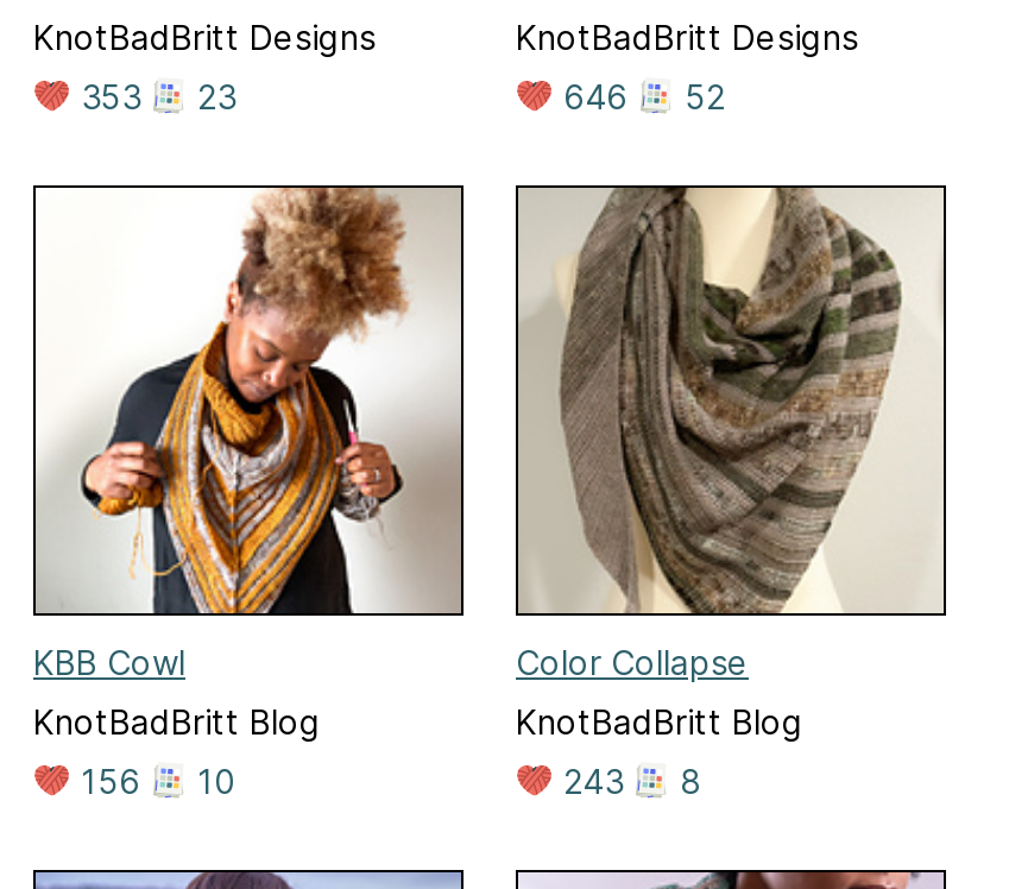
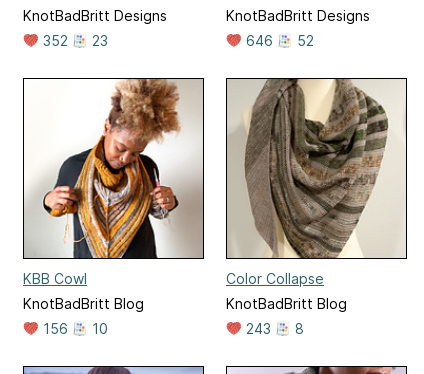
- 353 23
+ 352 23
